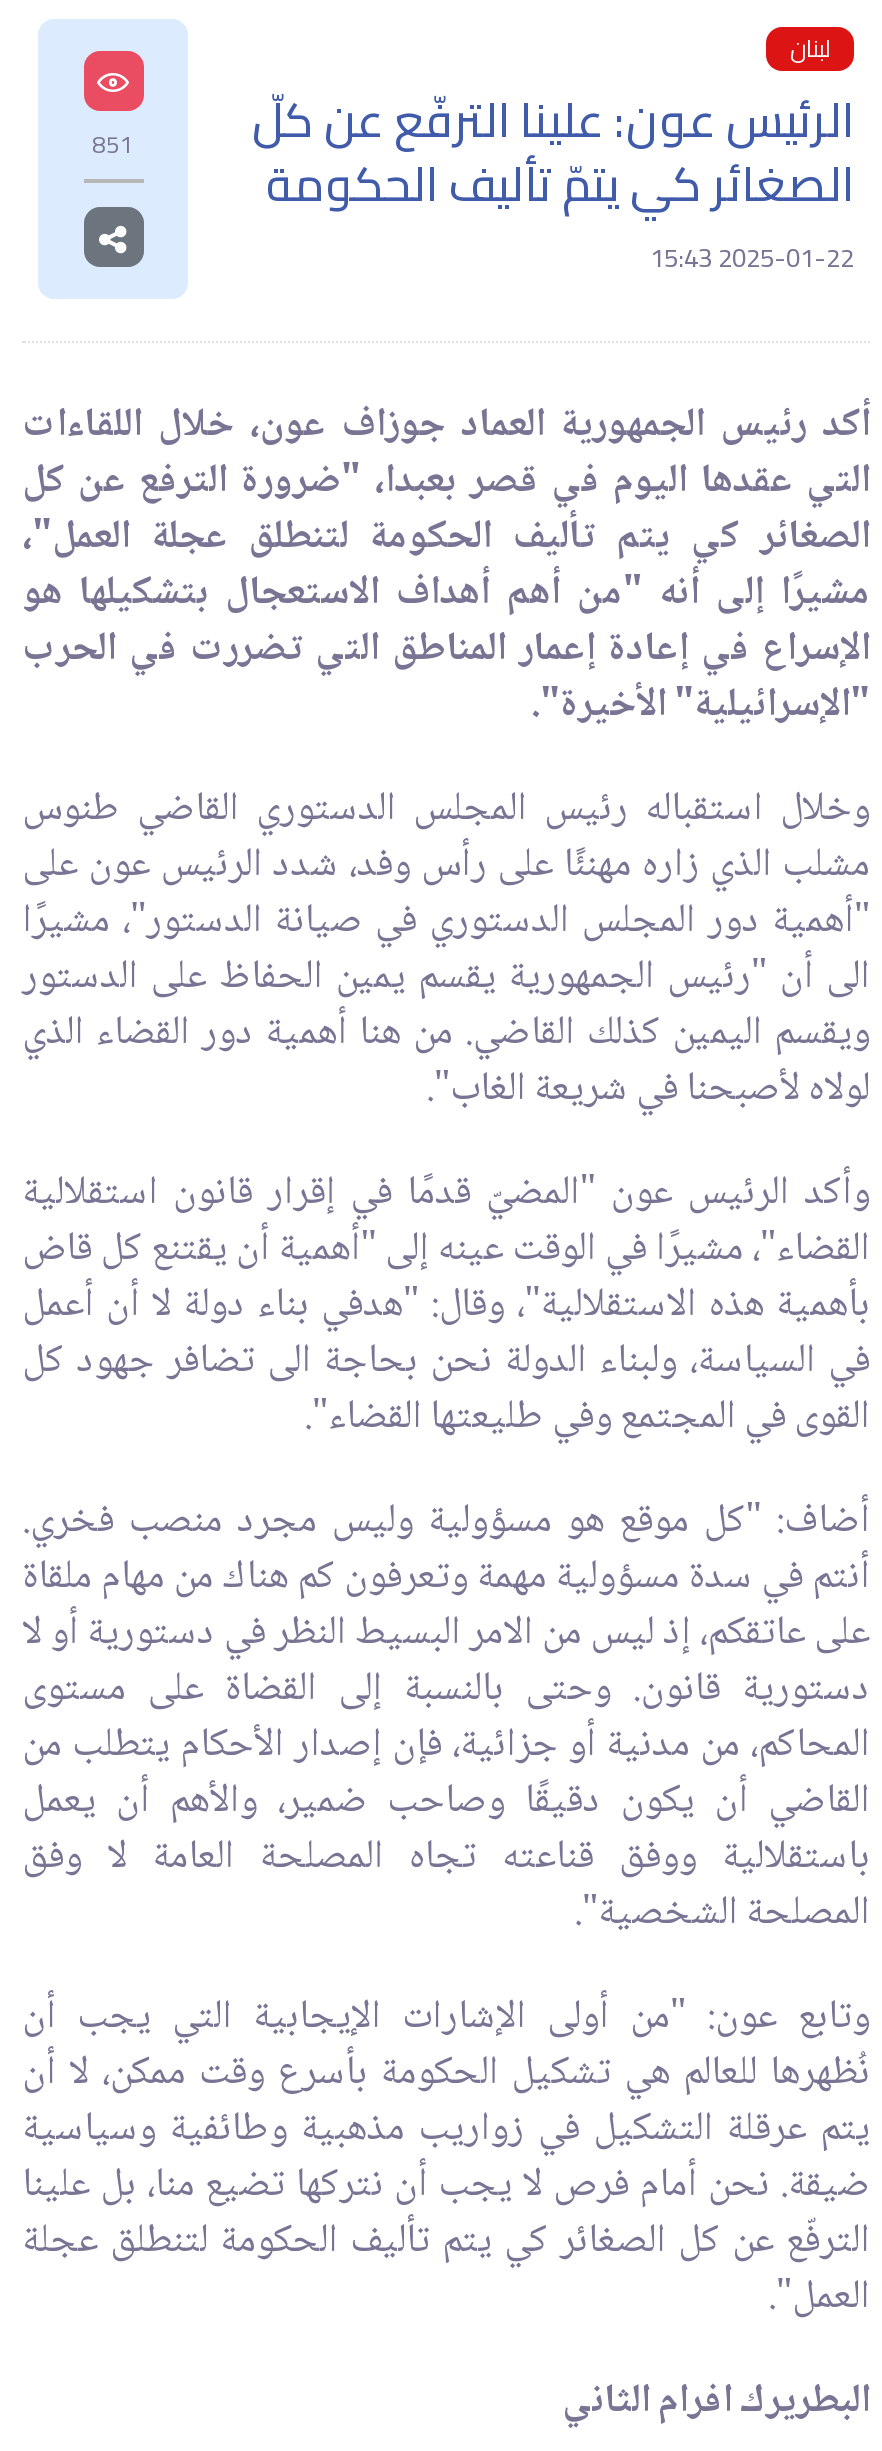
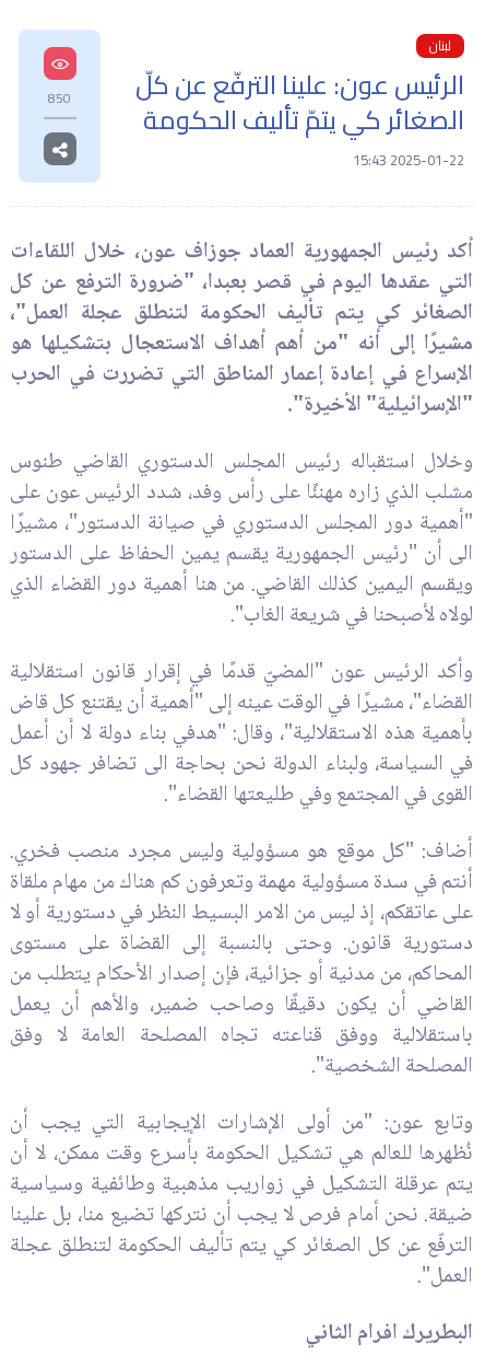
- 851
+ 850
